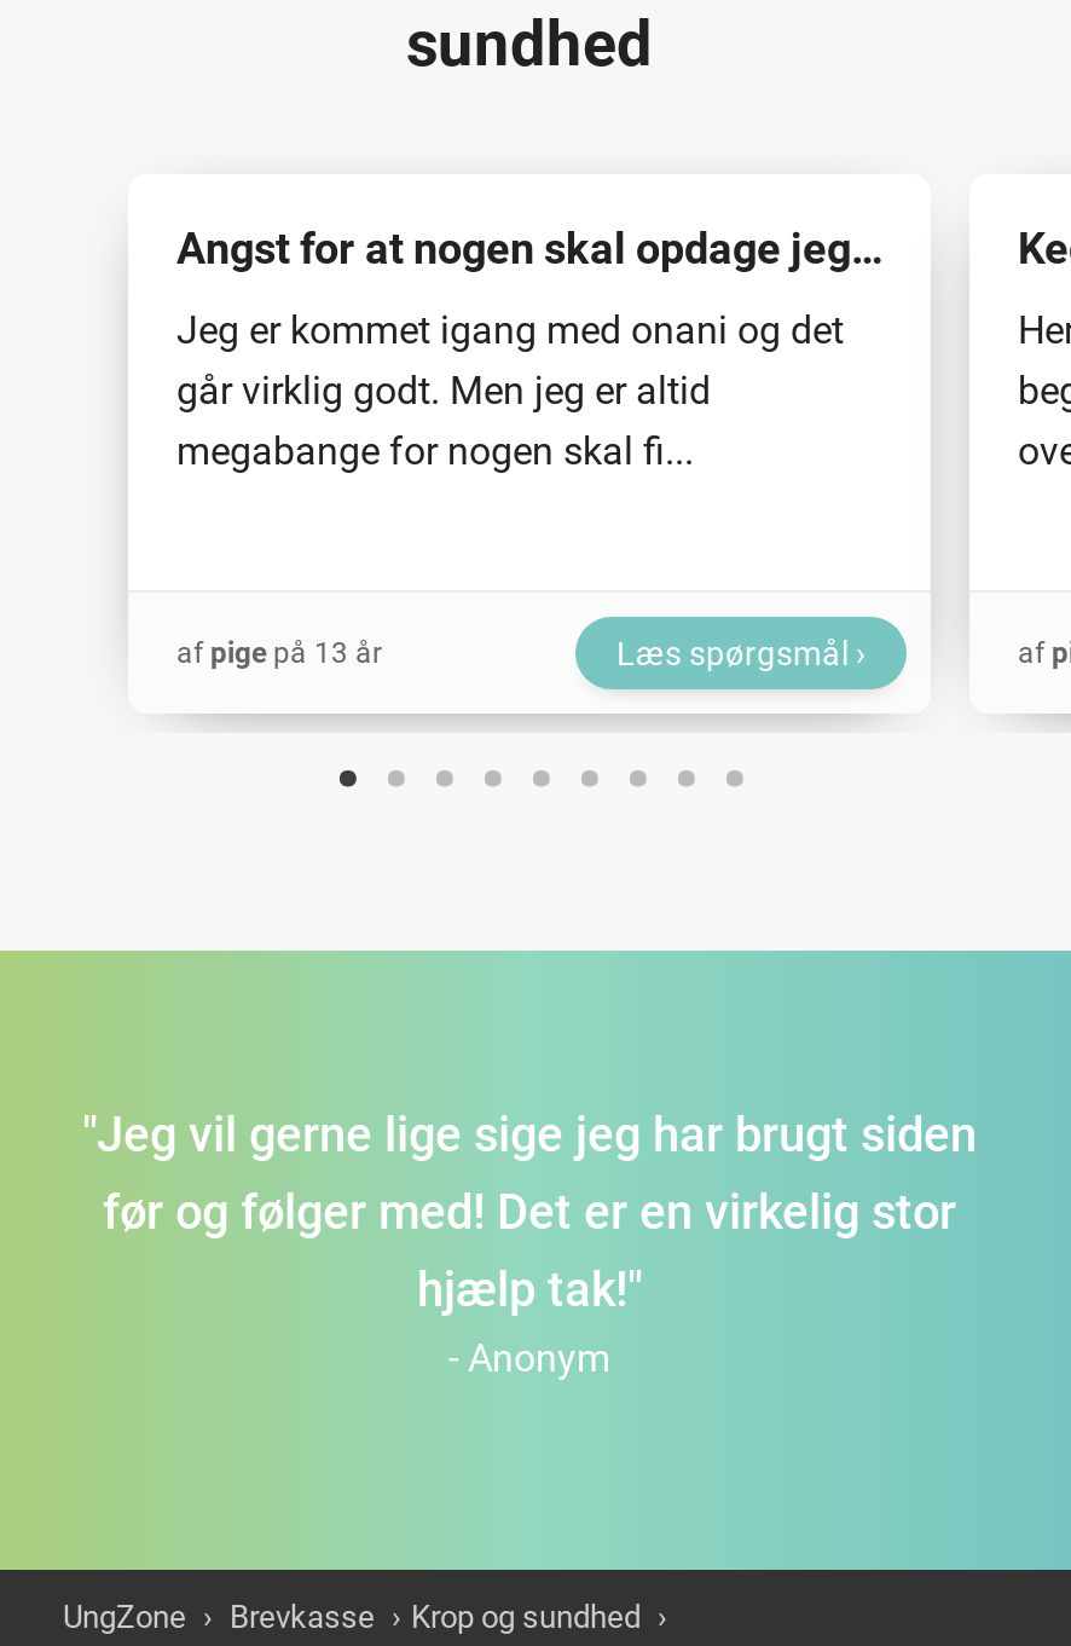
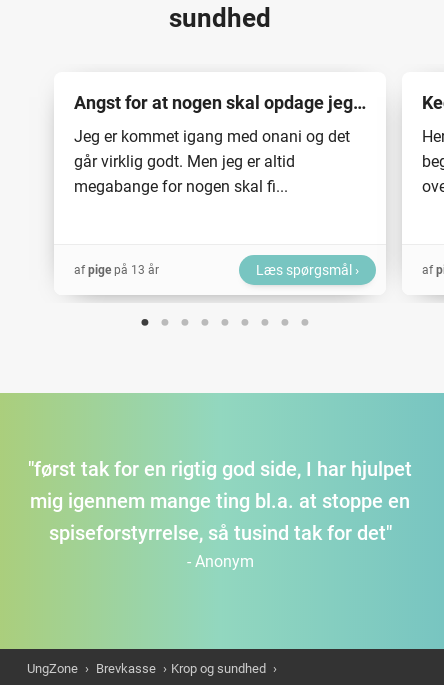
- "Jeg vil gerne lige sige jeg har brugt siden
- før og følger med! Det er en virkelig stor
- hjælp tak!"
+ "først tak for en rigtig god side, I har hjulpet
+ mig igennem mange ting bl.a. at stoppe en
+ spiseforstyrrelse, så tusind tak for det"
